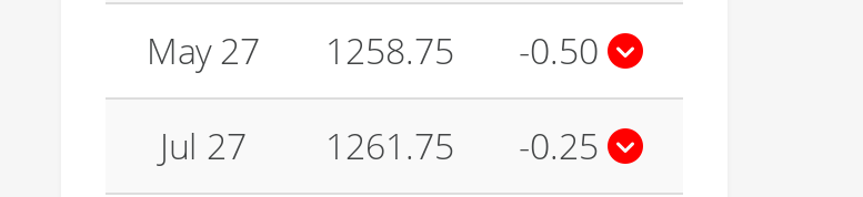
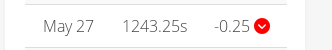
- 1258.75
- -0.50
- Jul 27
- 1261.75
+ 1243.25s
